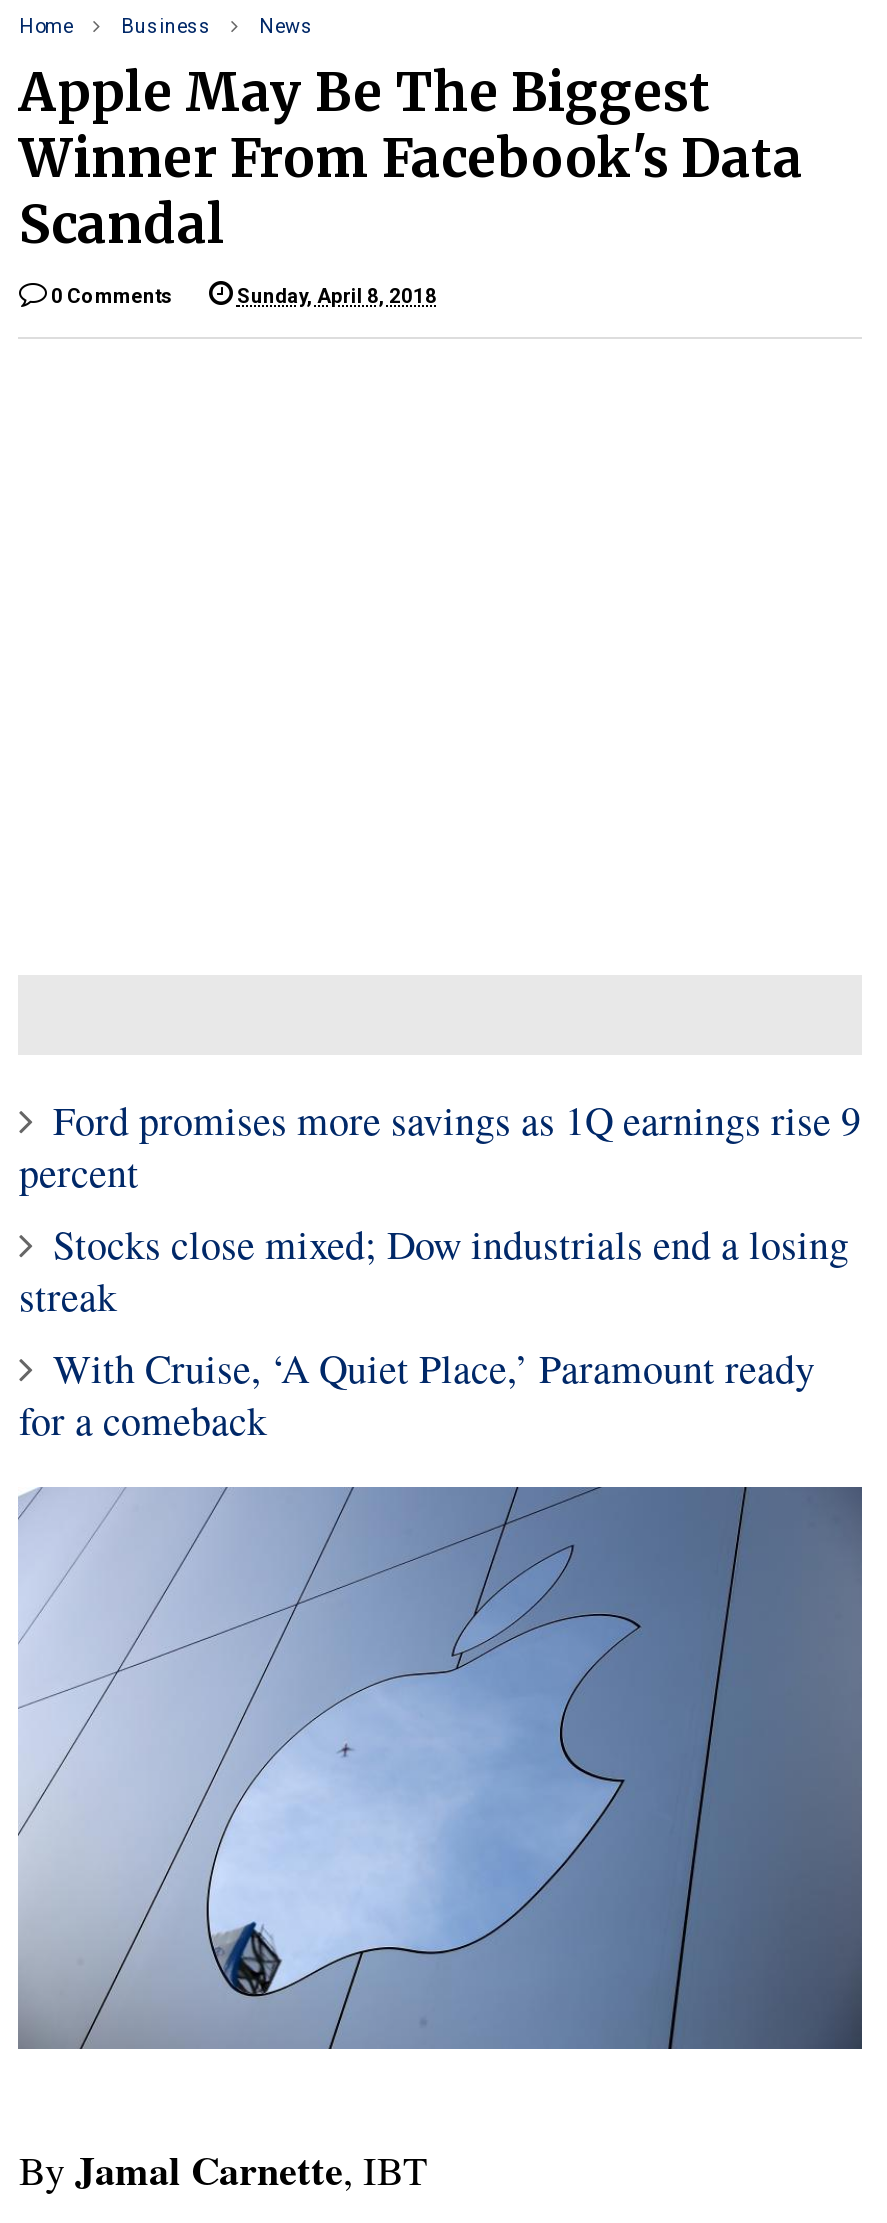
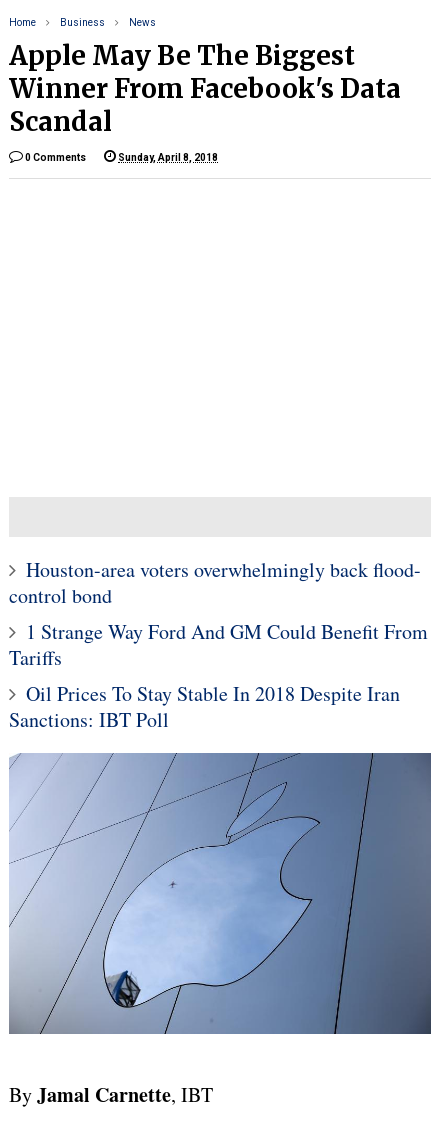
- Ford promises more savings as 1Q earnings rise 9
- percent
- Stocks close mixed; Dow industrials end a losing
- streak
- With Cruise, ‘A Quiet Place,’ Paramount ready
- for a comeback
+ Houston-area voters overwhelmingly back flood-
+ control bond
+ 1 Strange Way Ford And GM Could Benefit From
+ Tariffs
+ Oil Prices To Stay Stable In 2018 Despite Iran
+ Sanctions: IBT Poll
